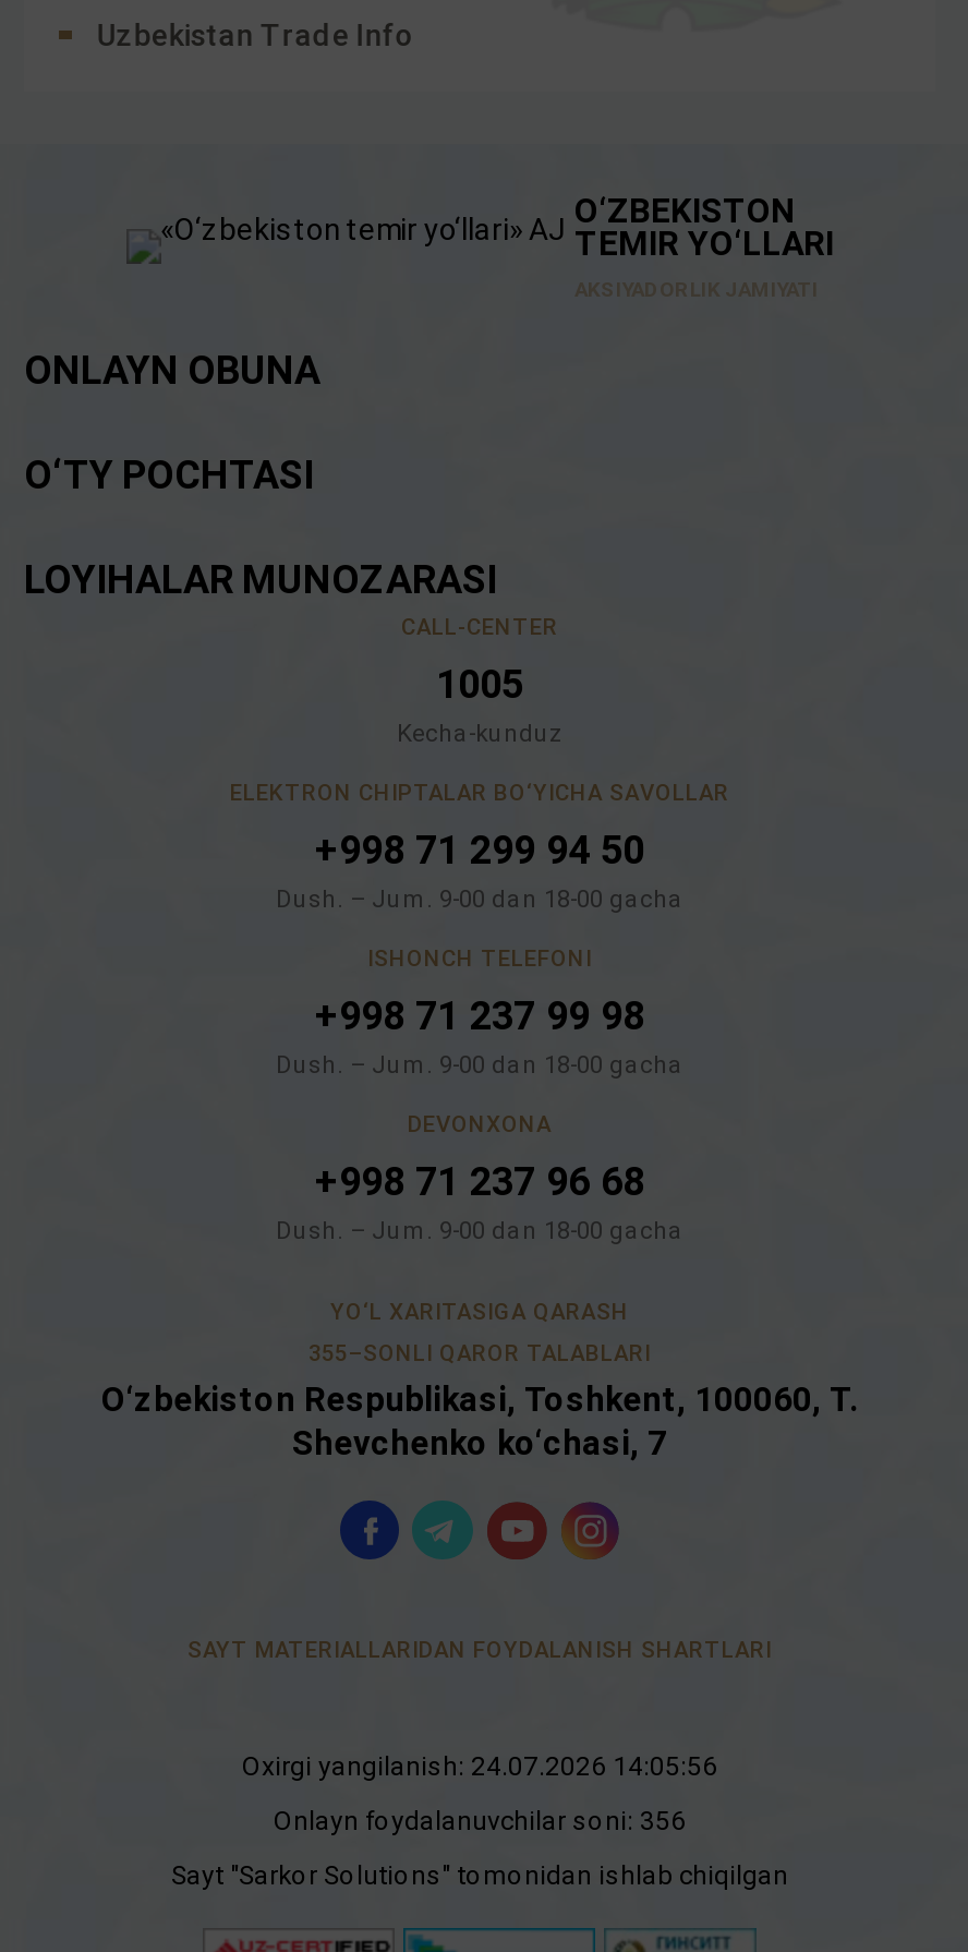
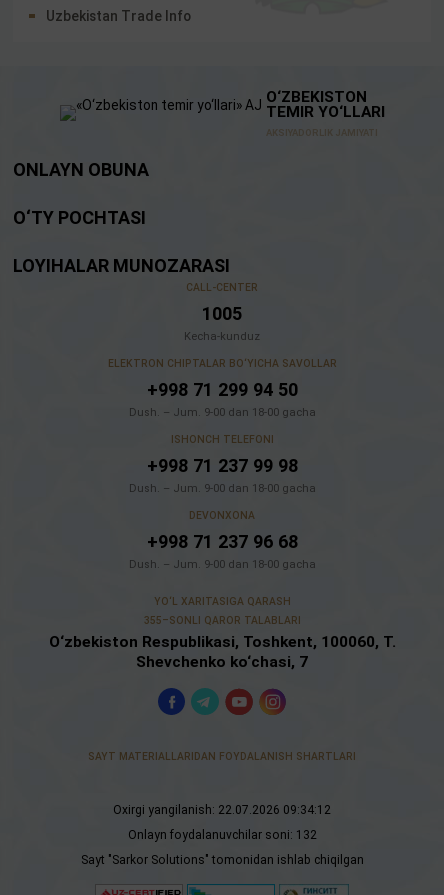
- Оxirgi yangilanish: 24.07.2026 14:05:56
+ Оxirgi yangilanish: 22.07.2026 09:34:12

- Onlayn foydalanuvchilar soni: 356
+ Onlayn foydalanuvchilar soni: 132
